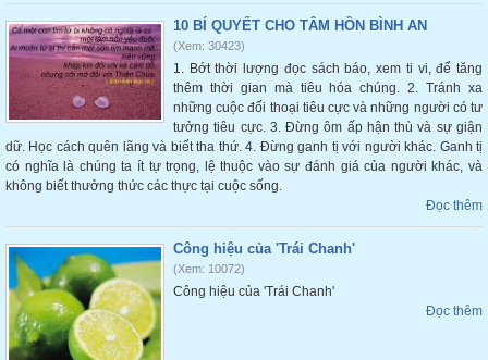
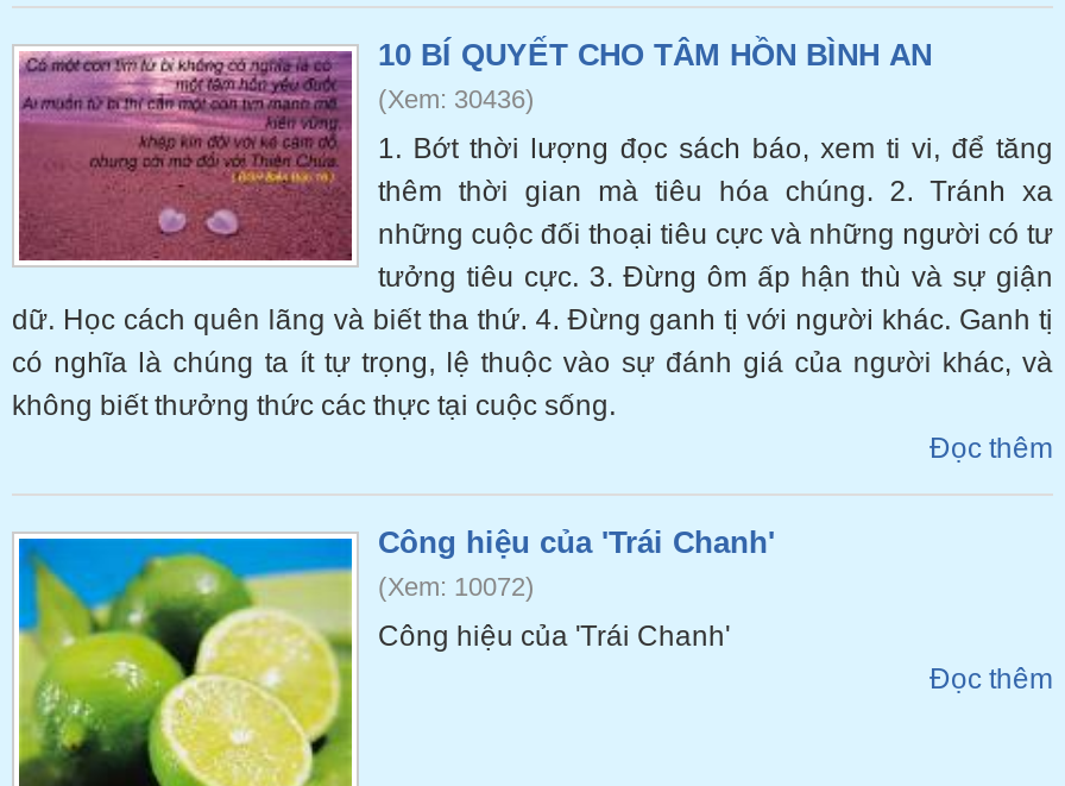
- (Xem: 30423)
+ (Xem: 30436)
